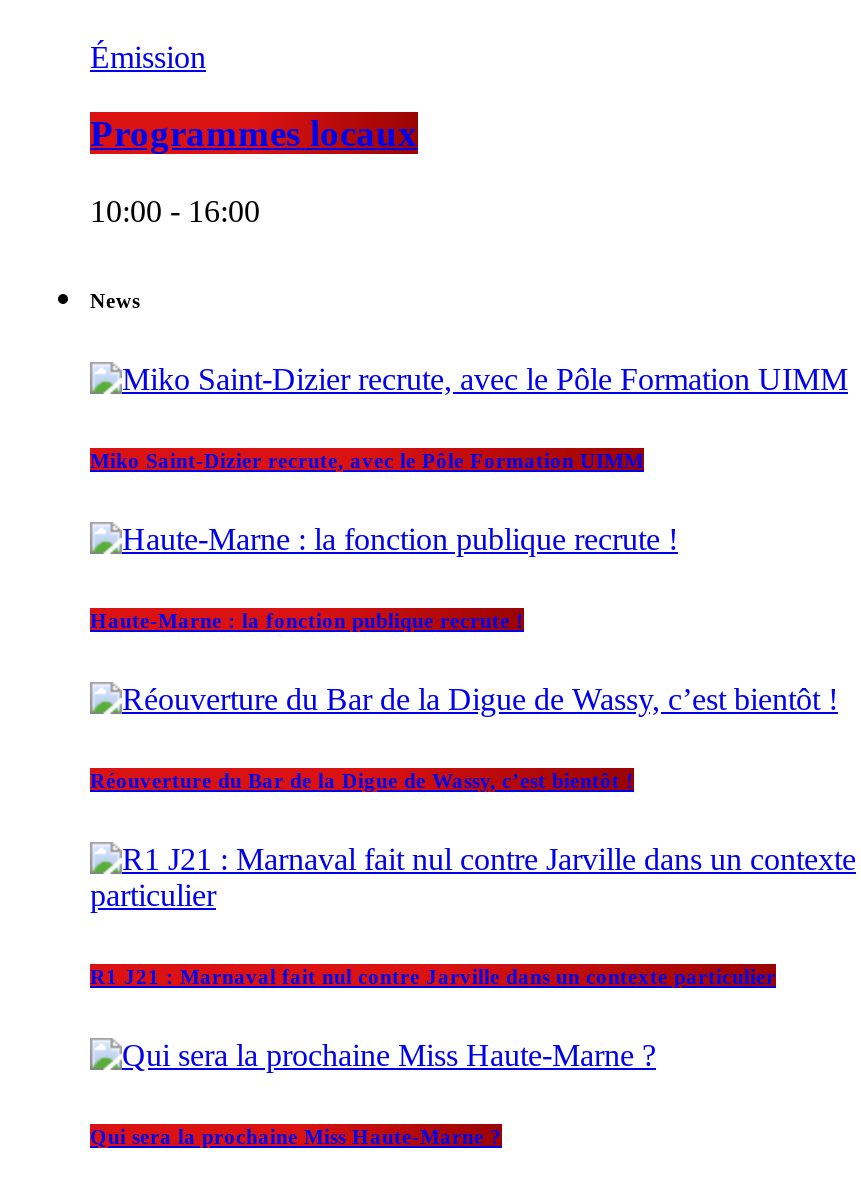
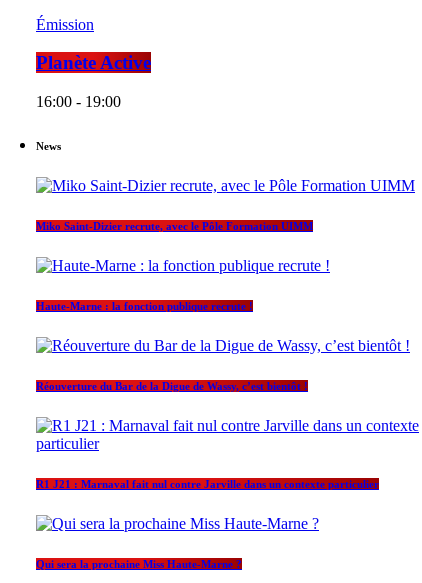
- Programmes locaux
+ Planète Active

- 10:00 - 16:00
+ 16:00 - 19:00
